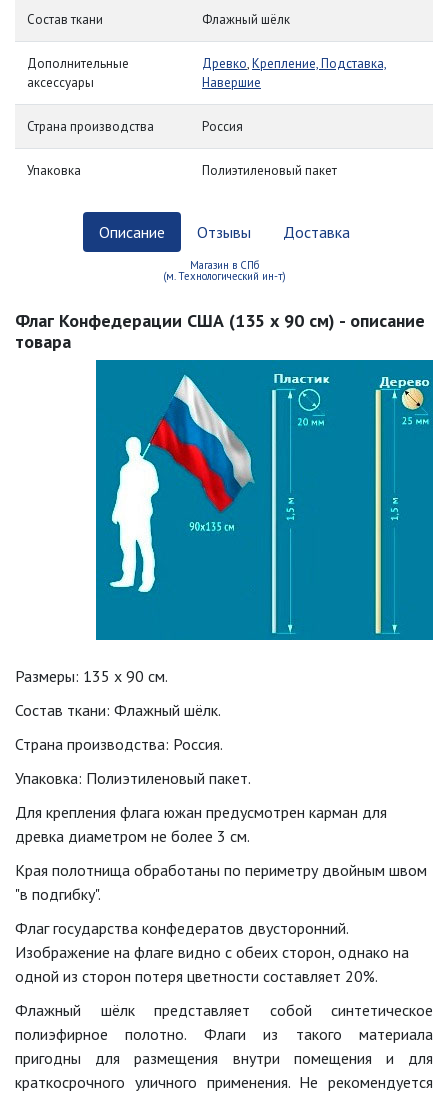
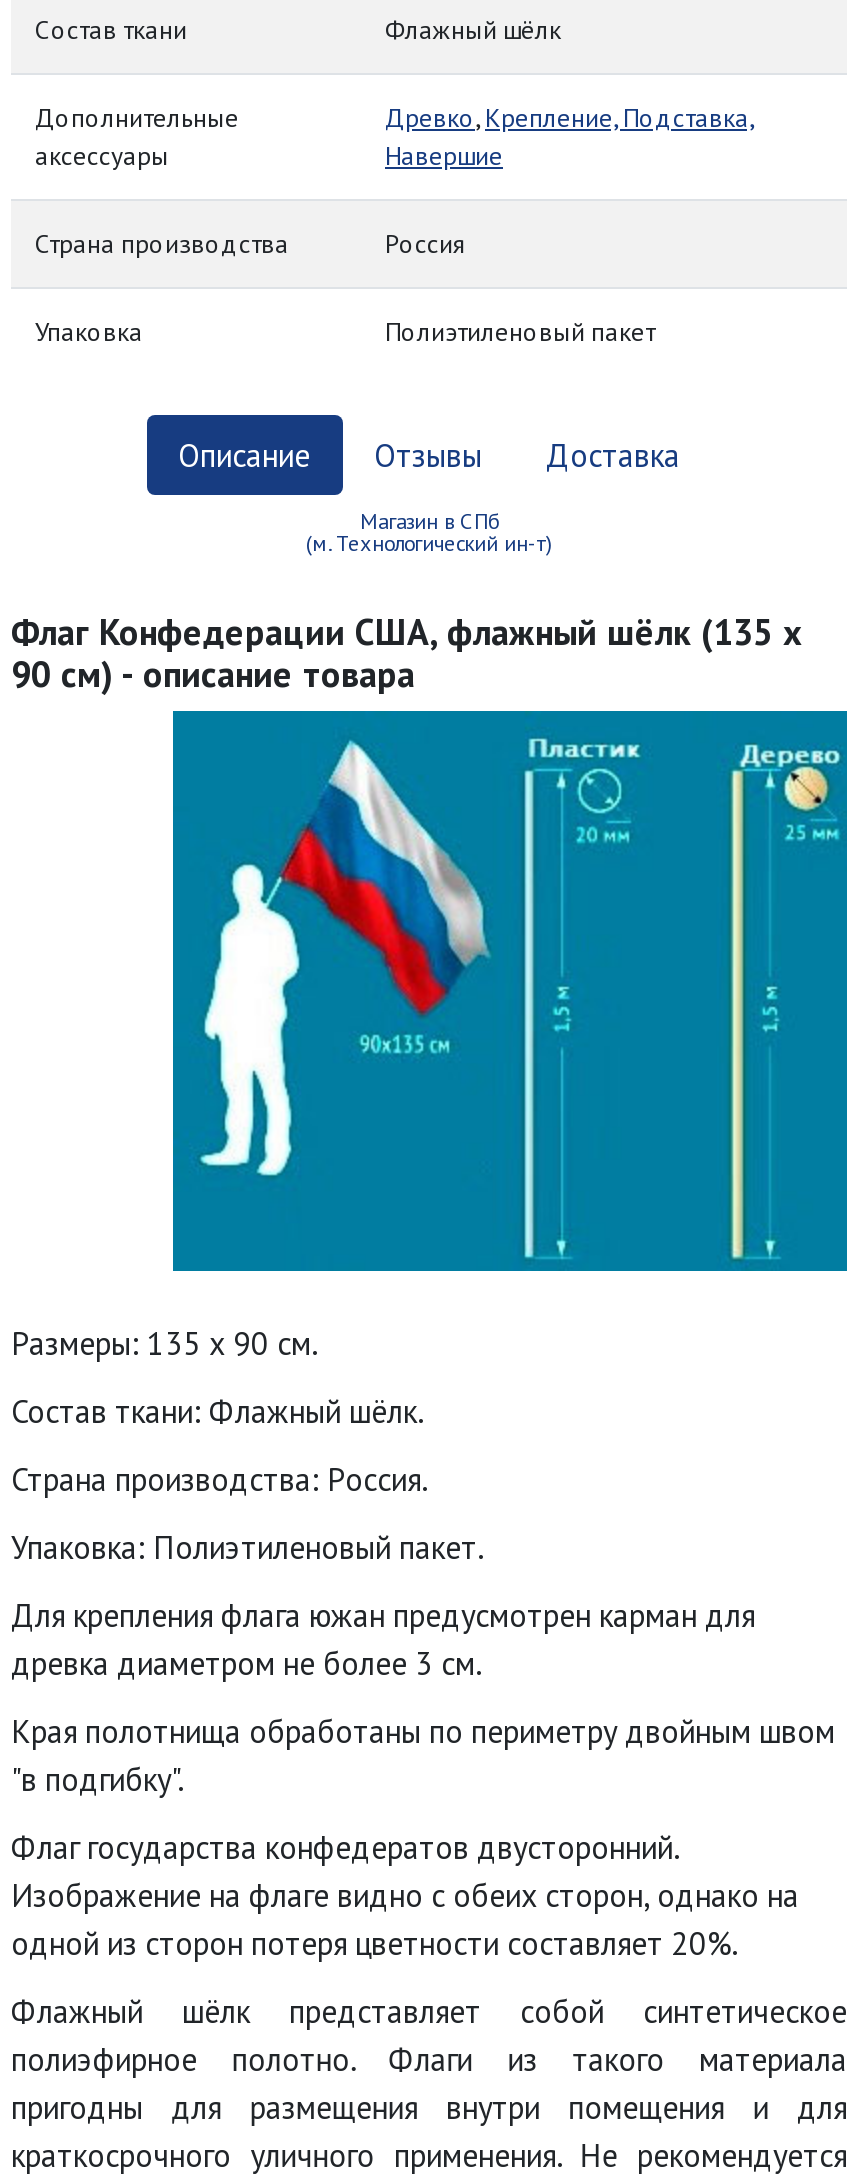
- Флаг Конфедерации США (135 х 90 см) - описание
- товара
+ Флаг Конфедерации США, флажный шёлк (135 х
+ 90 см) - описание товара
